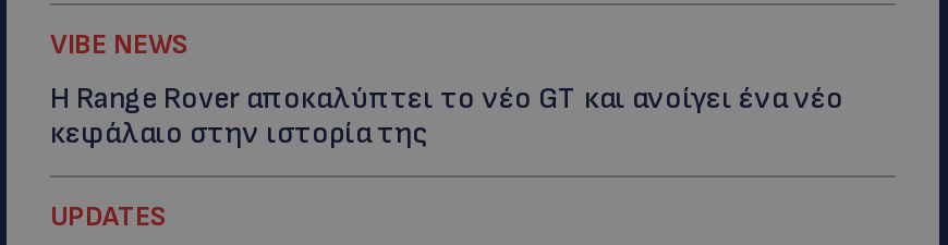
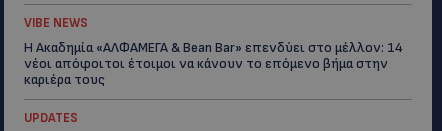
- Η Range Rover αποκαλύπτει το νέο GT και ανοίγει ένα νέο
- κεφάλαιο στην ιστορία της
+ Η Ακαδημία «ΑΛΦΑΜΕΓΑ & Bean Bar» επενδύει στο μέλλον: 14
+ νέοι απόφοιτοι έτοιμοι να κάνουν το επόμενο βήμα στην
+ καριέρα τους
